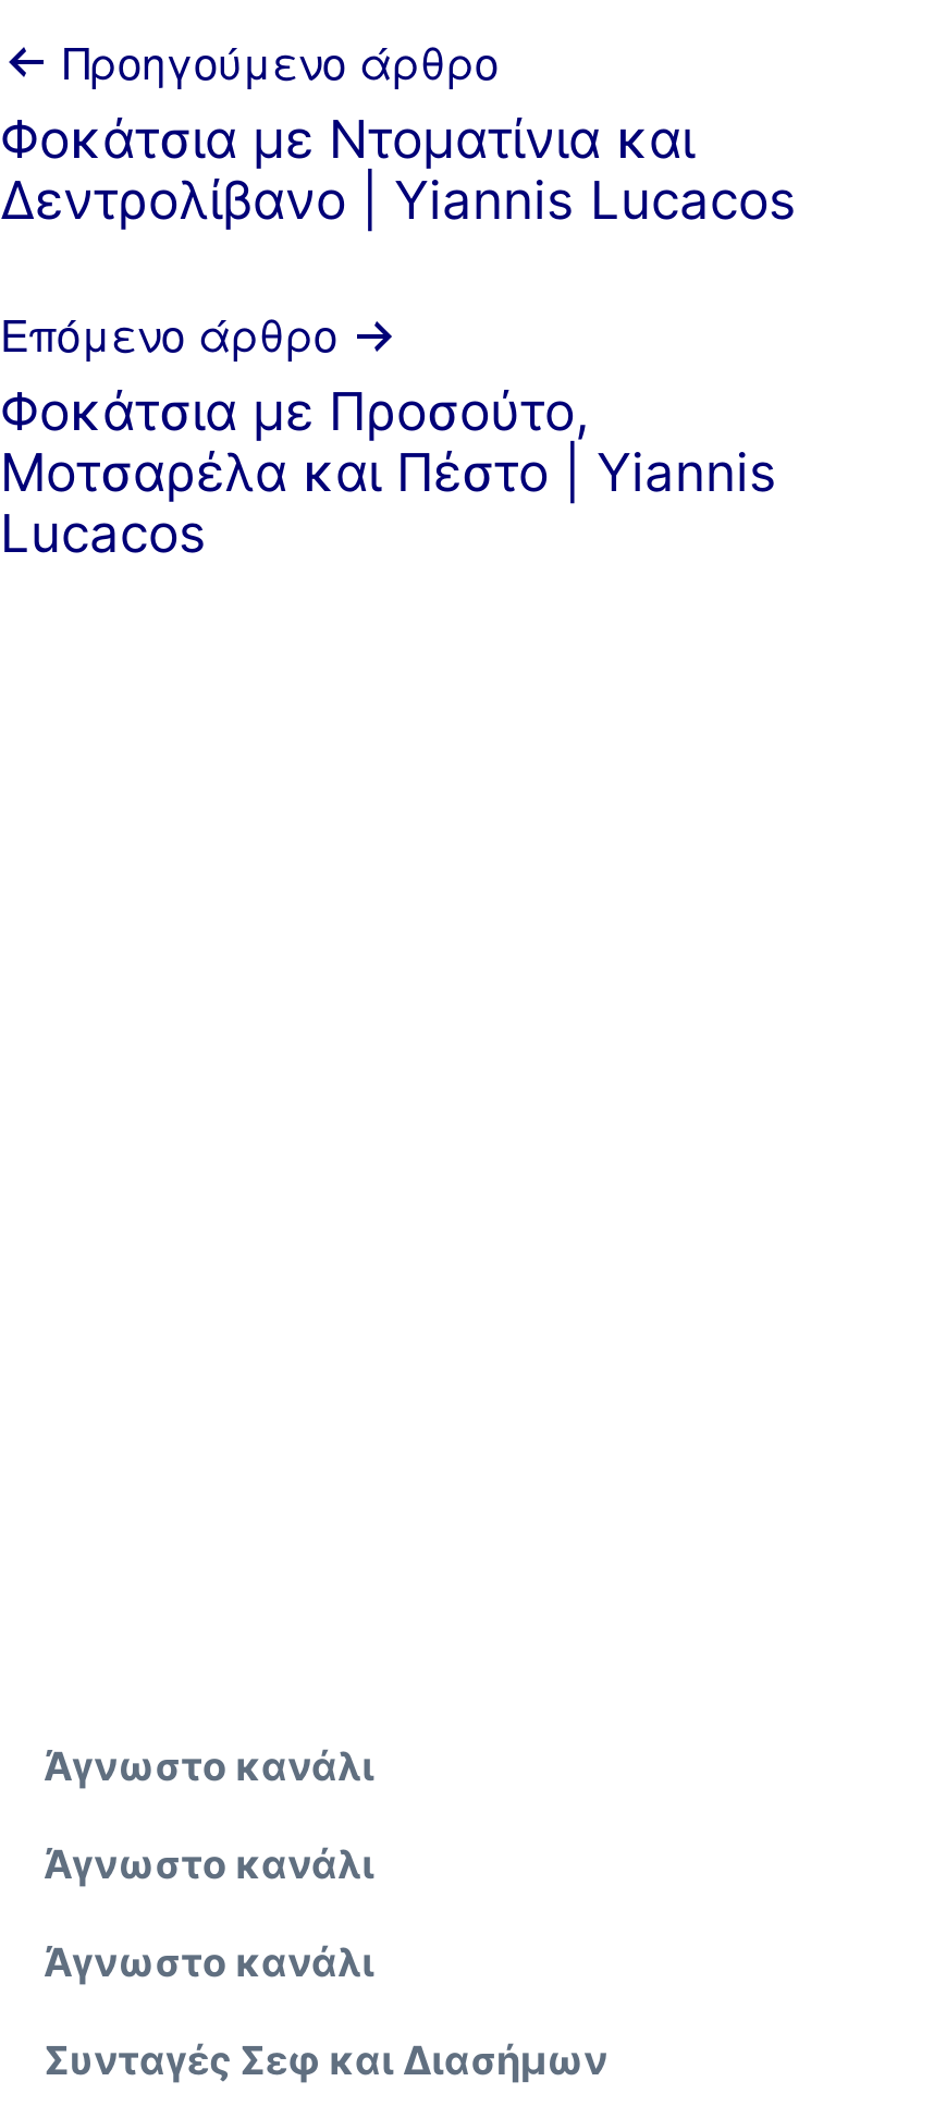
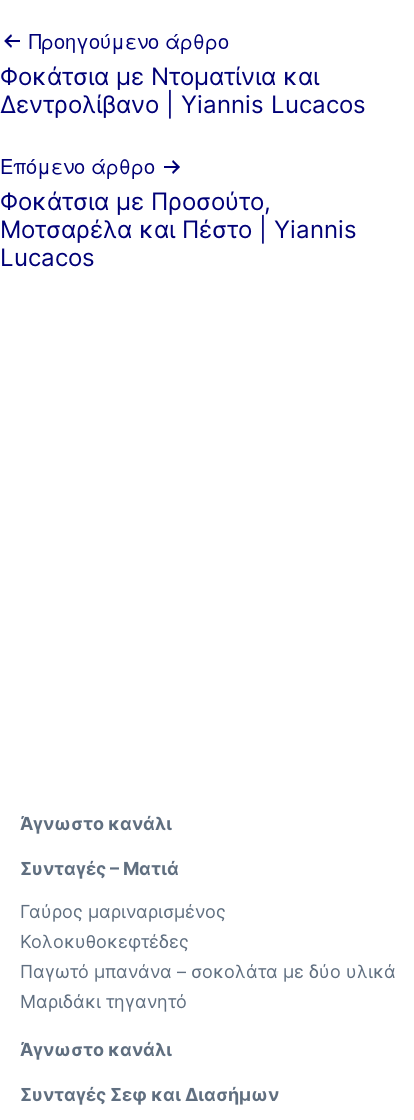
- Άγνωστο κανάλι
+ Συνταγές – Ματιά
+ Γαύρος μαριναρισμένος
+ Κολοκυθοκεφτέδες
+ Παγωτό μπανάνα – σοκολάτα με δύο υλικά
+ Μαριδάκι τηγανητό
